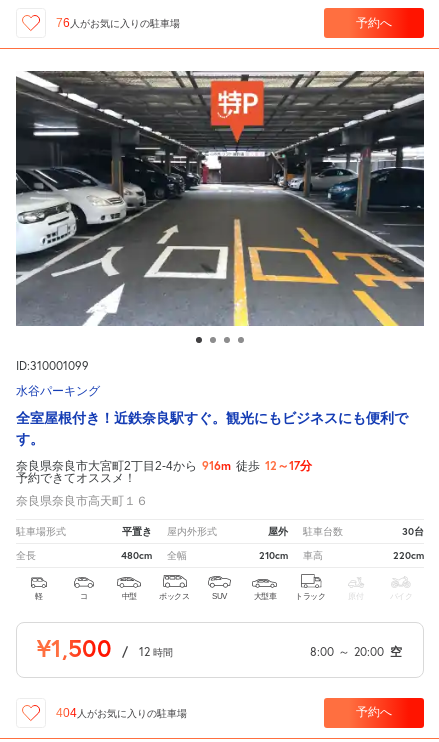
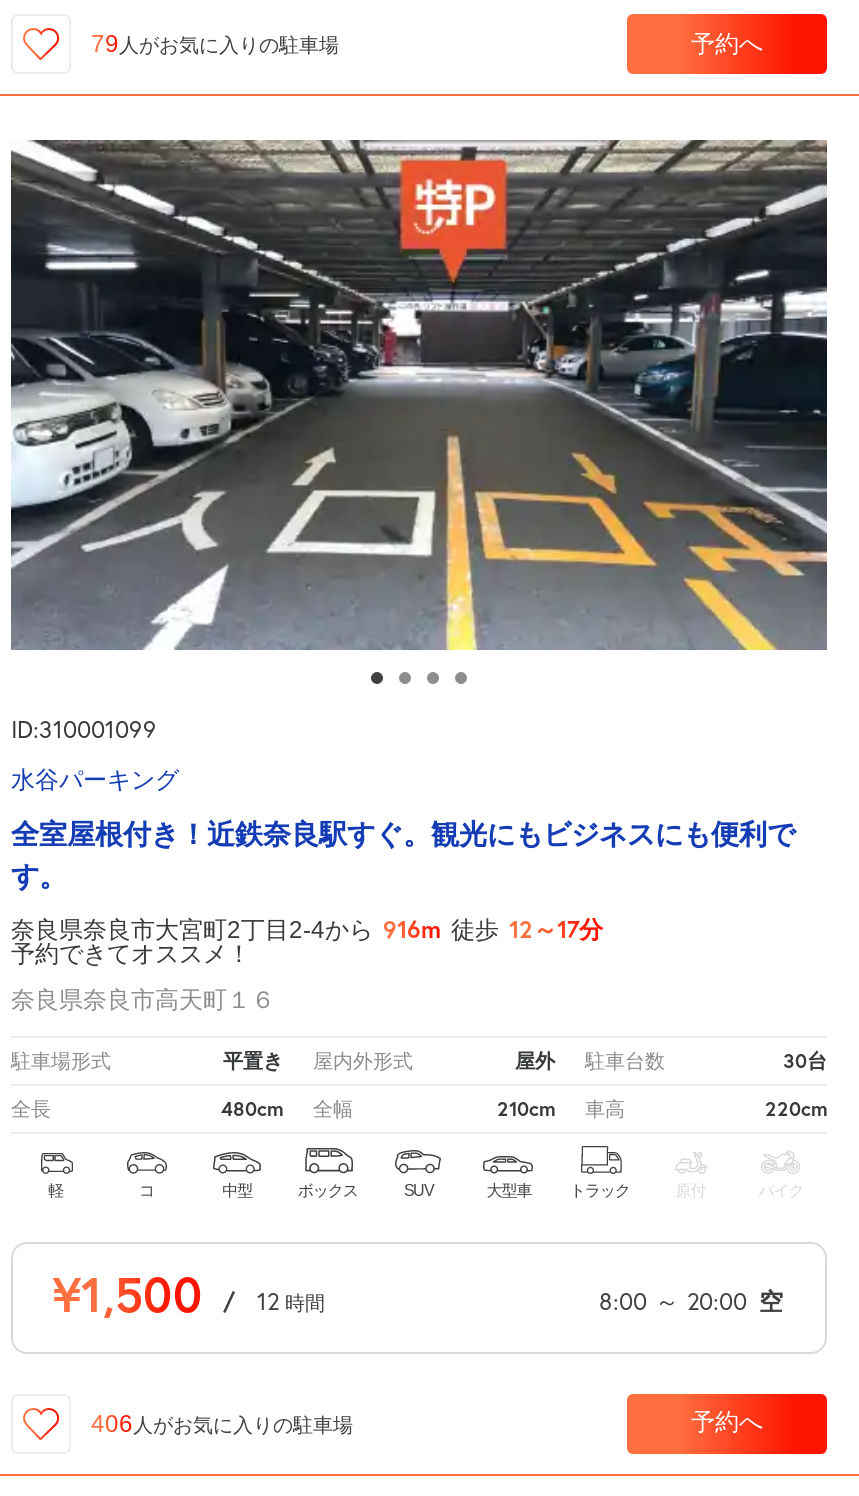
- 76人がお気に入りの駐車場
+ 79人がお気に入りの駐車場

- 404人がお気に入りの駐車場
+ 406人がお気に入りの駐車場
